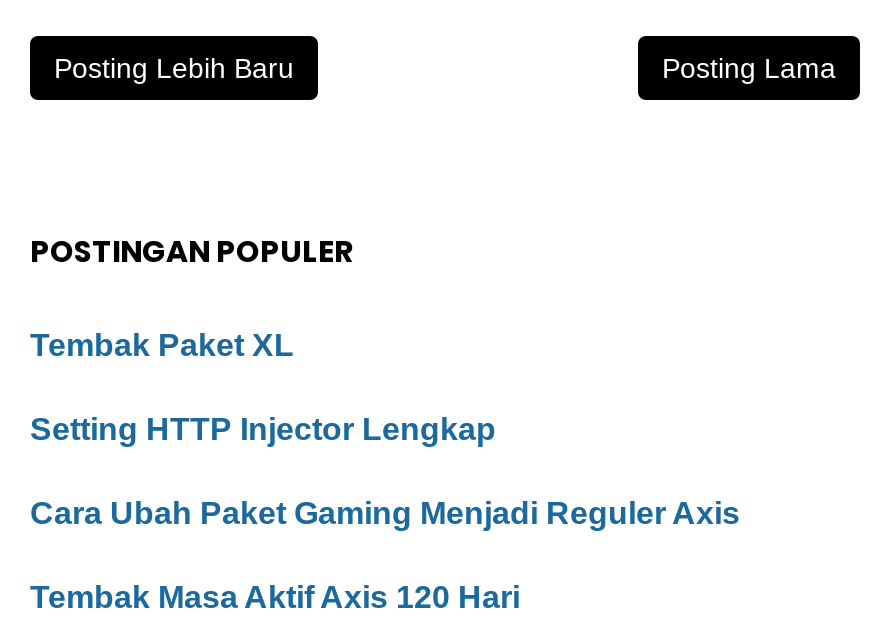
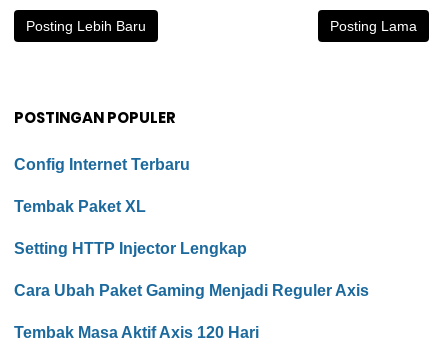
+ Config Internet Terbaru
